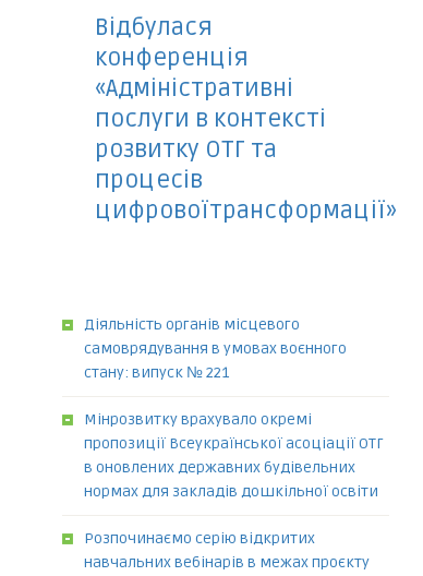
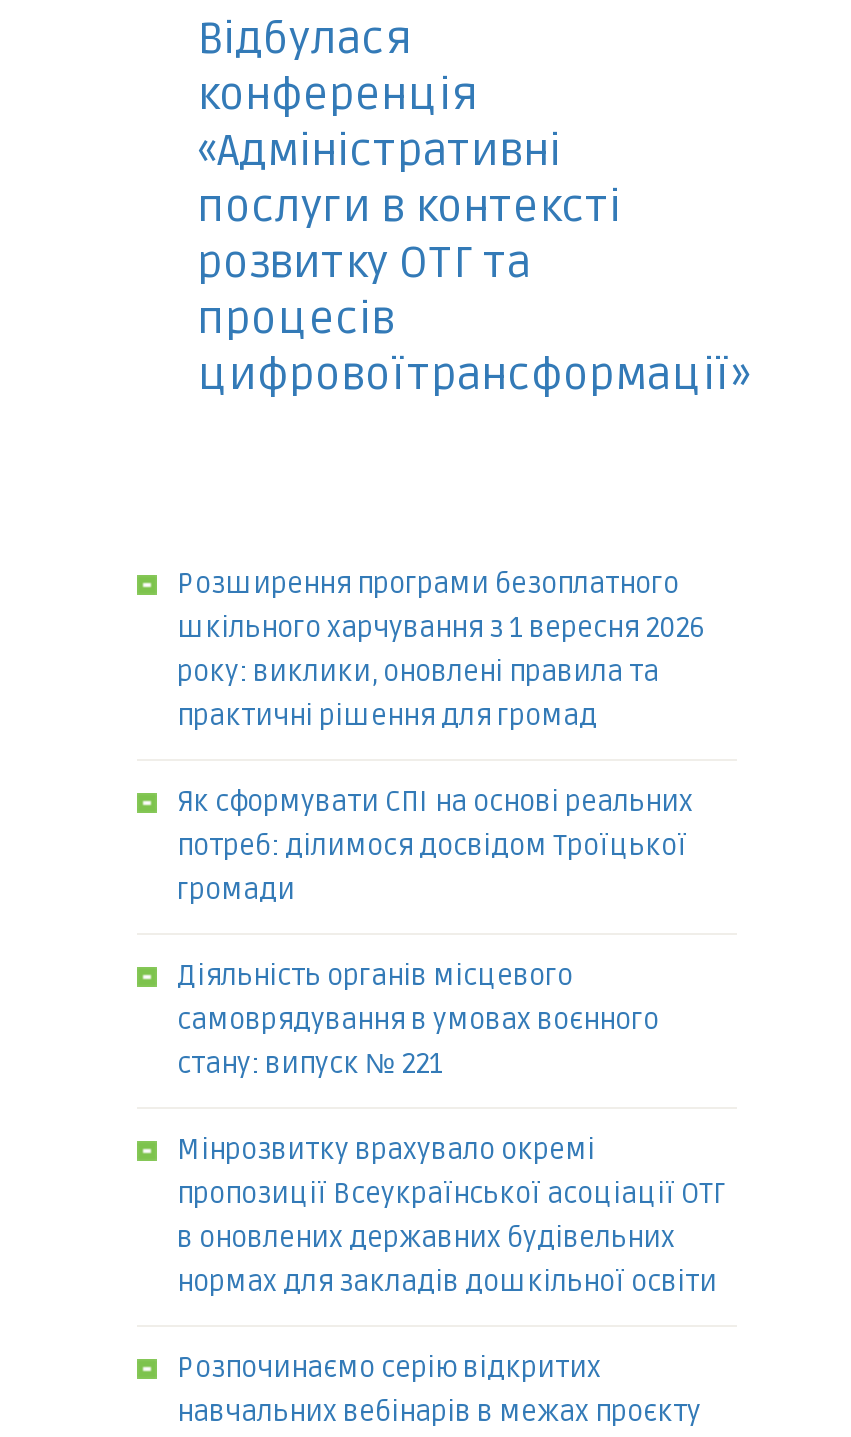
+ Розширення програми безоплатного
+ шкільного харчування з 1 вересня 2026
+ року: виклики, оновлені правила та
+ практичні рішення для громад
+ Як сформувати СПІ на основі реальних
+ потреб: ділимося досвідом Троїцької
+ громади
